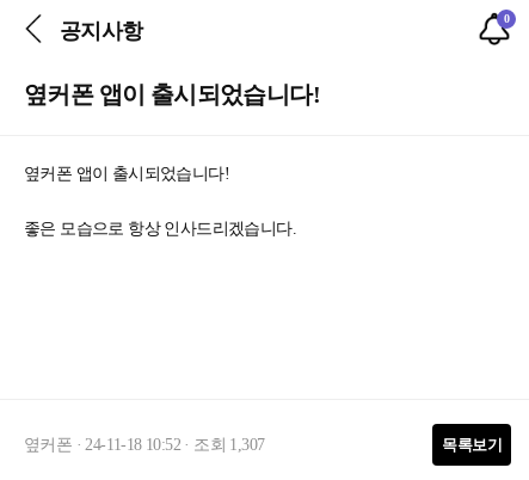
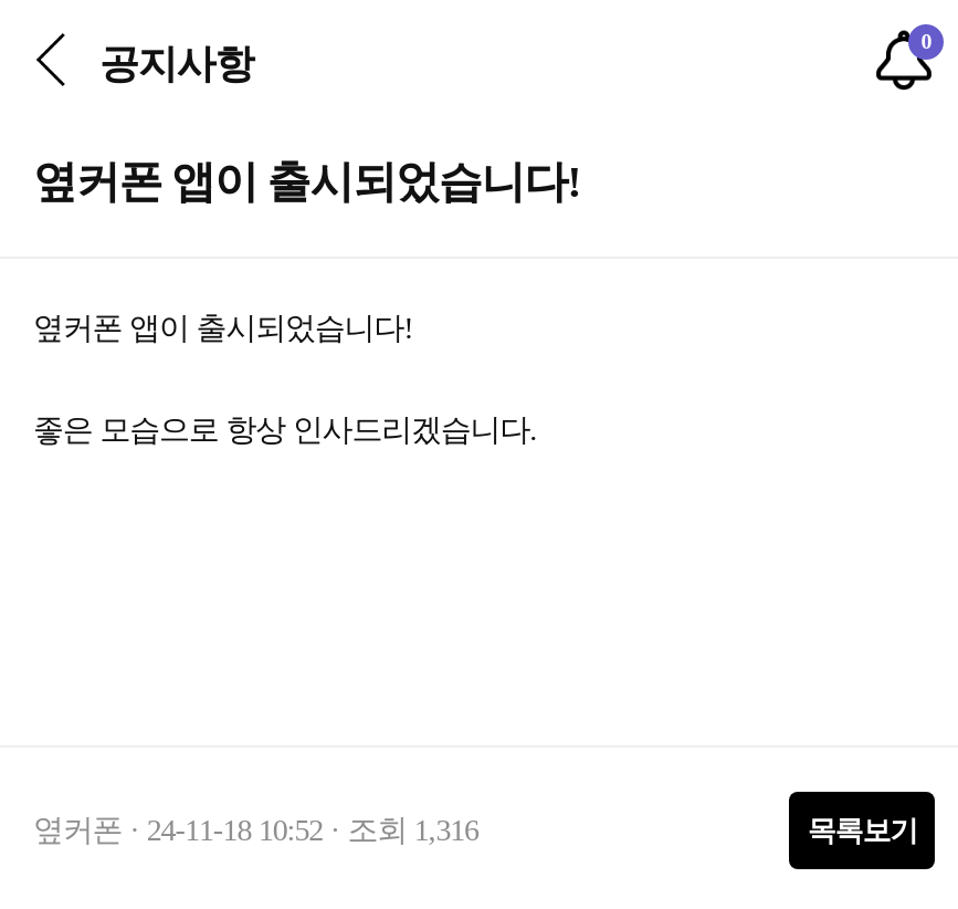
- 옆커폰 · 24-11-18 10:52 · 조회 1,307
+ 옆커폰 · 24-11-18 10:52 · 조회 1,316
